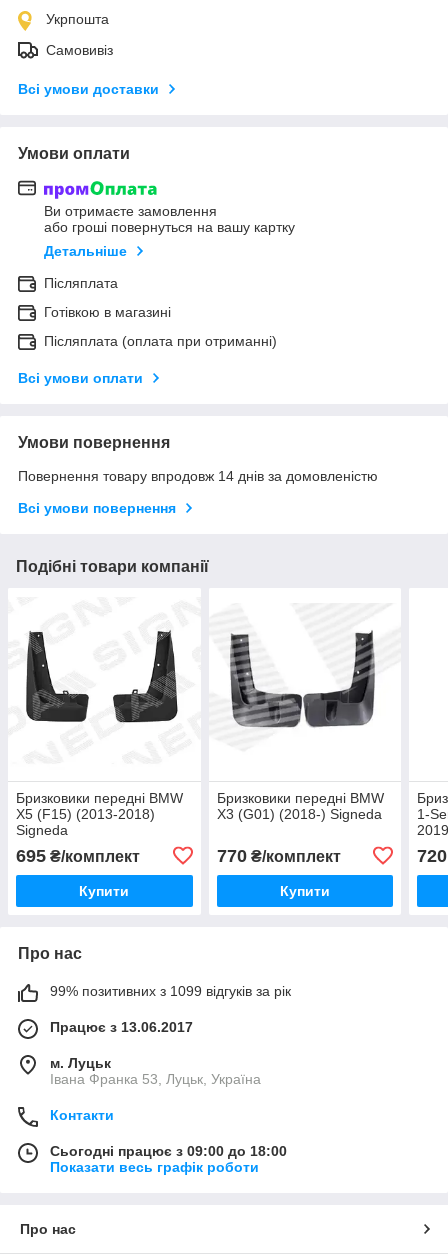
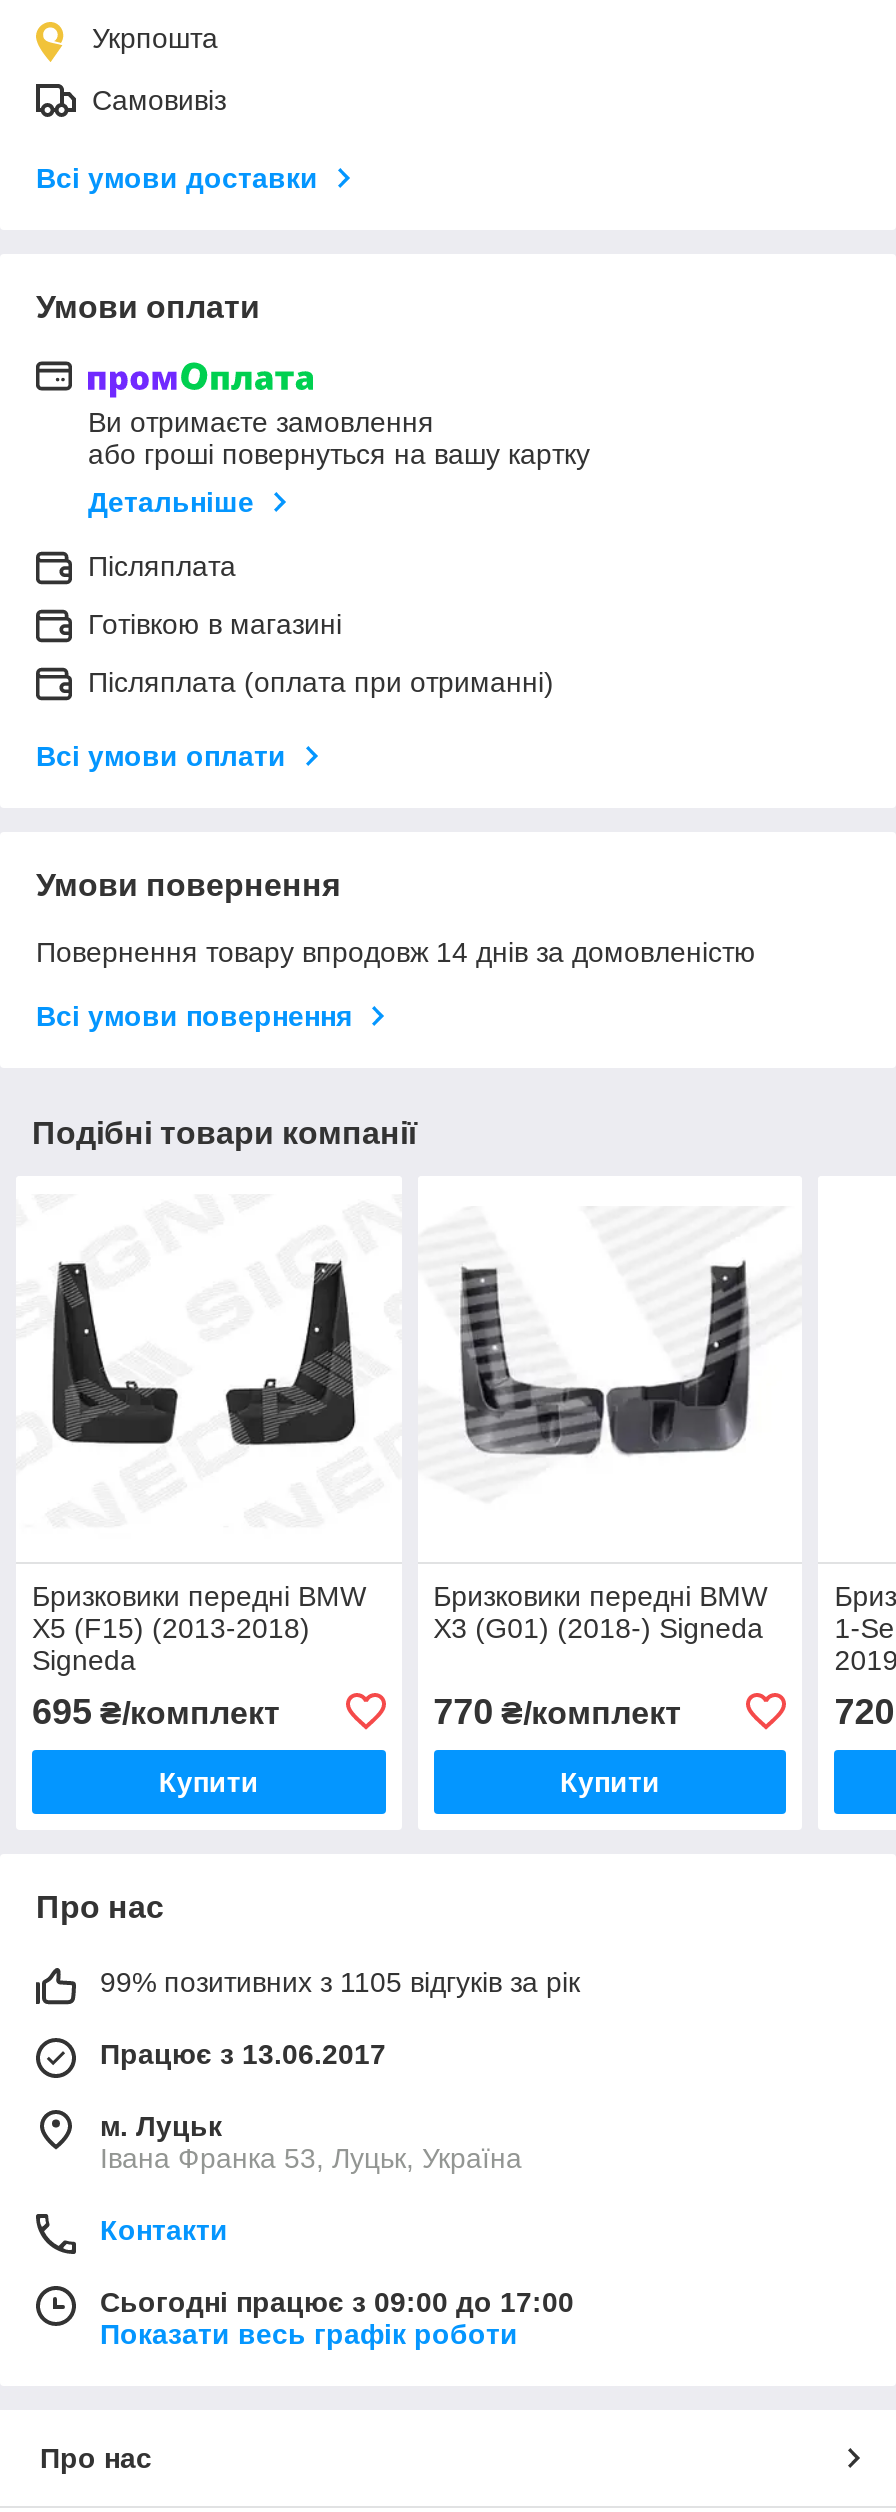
- 99% позитивних з 1099 відгуків за рік
+ 99% позитивних з 1105 відгуків за рік

- Сьогодні працює з 09:00 до 18:00
+ Сьогодні працює з 09:00 до 17:00
